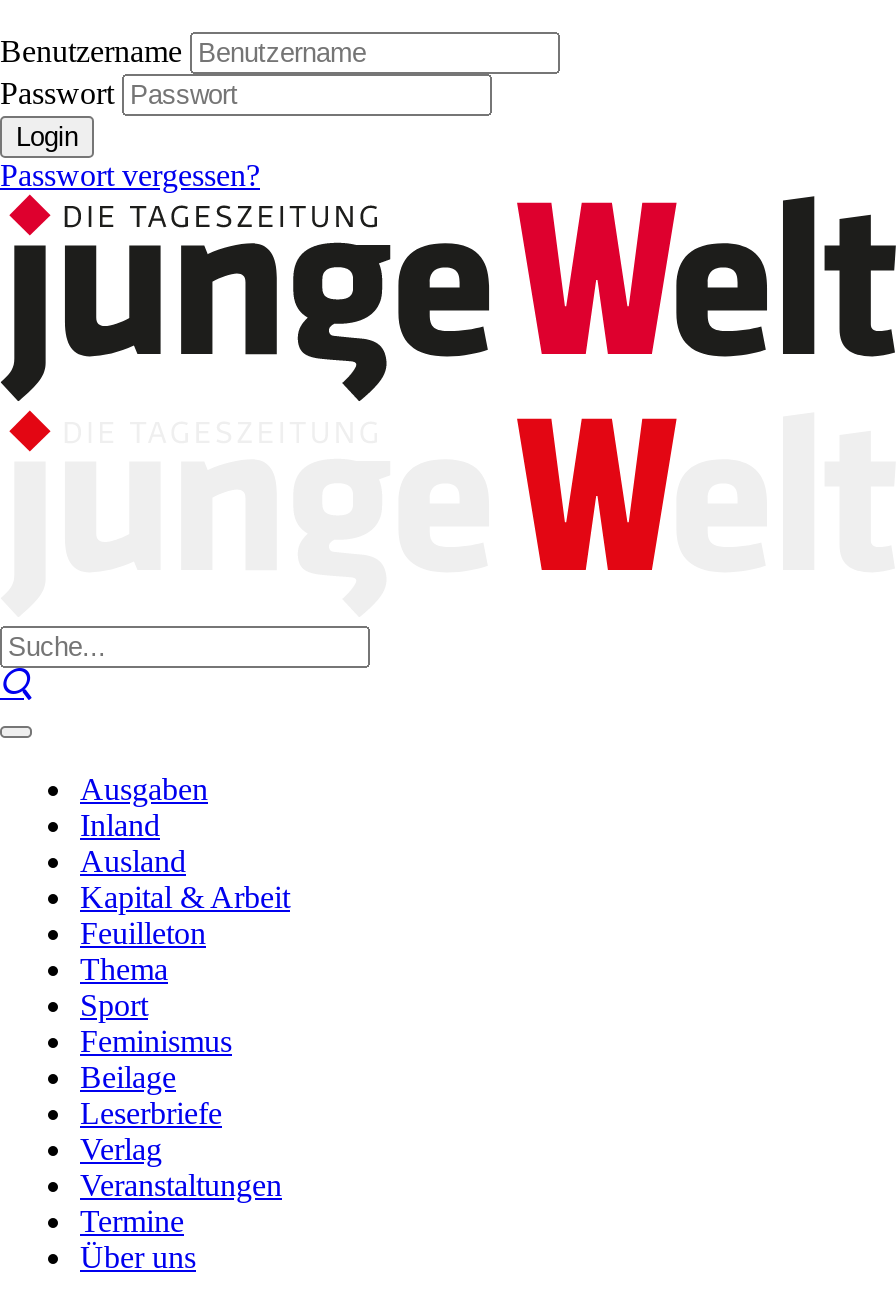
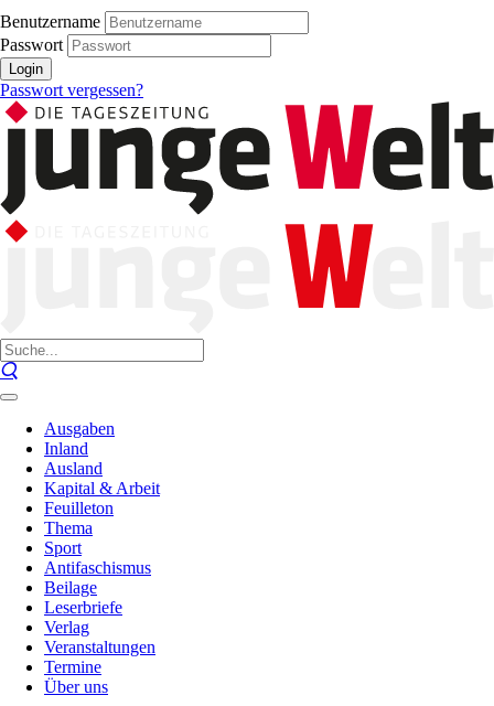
- Feminismus
+ Antifaschismus
